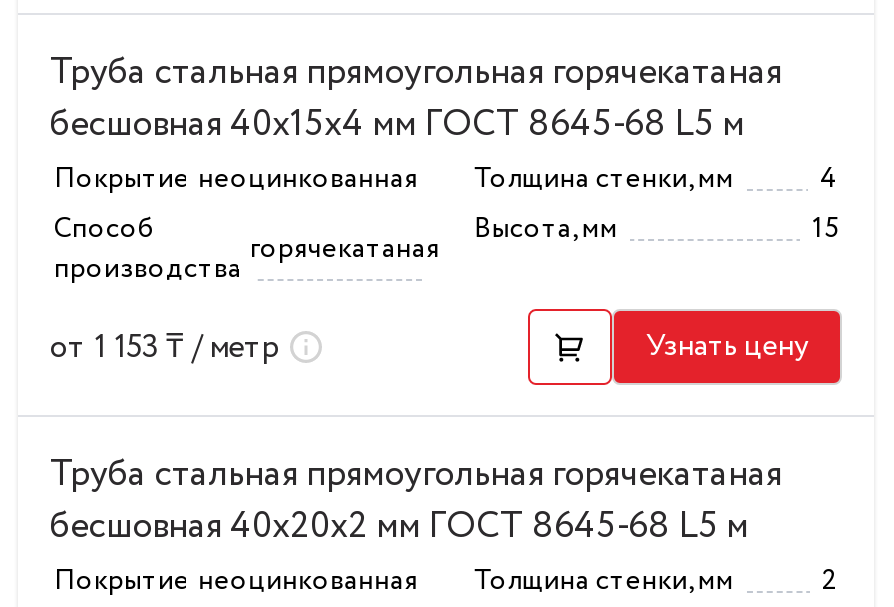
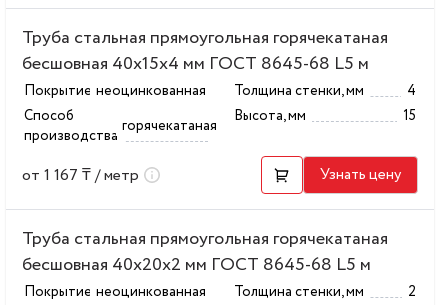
- от 1 153 ₸ / метр
+ от 1 167 ₸ / метр
